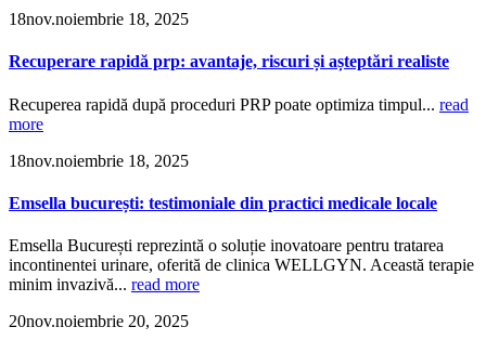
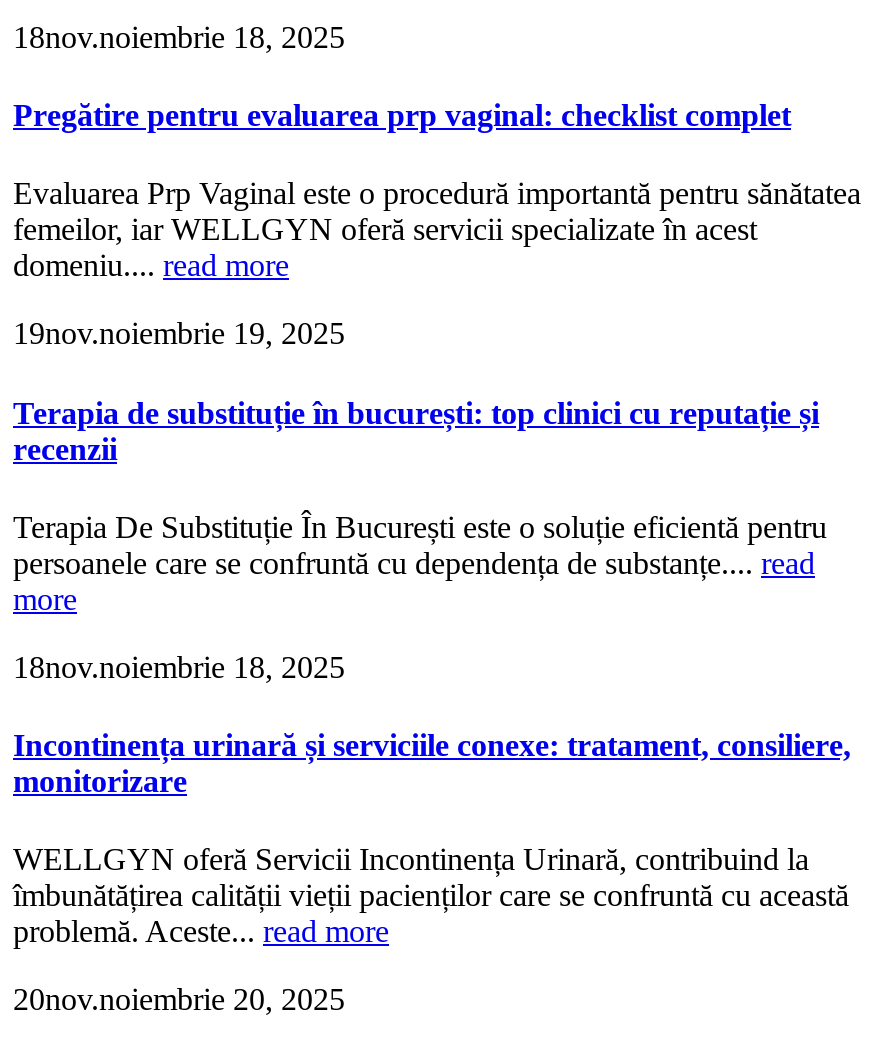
- Recuperare rapidă prp: avantaje, riscuri și așteptări realiste
- Recuperea rapidă după proceduri PRP poate optimiza timpul... read
+ Pregătire pentru evaluarea prp vaginal: checklist complet
+ Evaluarea Prp Vaginal este o procedură importantă pentru sănătatea
+ femeilor, iar WELLGYN oferă servicii specializate în acest
+ domeniu.... read more
+ 19nov.noiembrie 19, 2025
+ Terapia de substituție în bucurești: top clinici cu reputație și
+ recenzii
+ Terapia De Substituție În București este o soluție eficientă pentru
+ persoanele care se confruntă cu dependența de substanțe.... read

- Emsella bucurești: testimoniale din practici medicale locale
+ Incontinența urinară și serviciile conexe: tratament, consiliere,
+ monitorizare

- Emsella București reprezintă o soluție inovatoare pentru tratarea
- incontinentei urinare, oferită de clinica WELLGYN. Această terapie
- minim invazivă... read more
+ WELLGYN oferă Servicii Incontinența Urinară, contribuind la
+ îmbunătățirea calității vieții pacienților care se confruntă cu această
+ problemă. Aceste... read more
